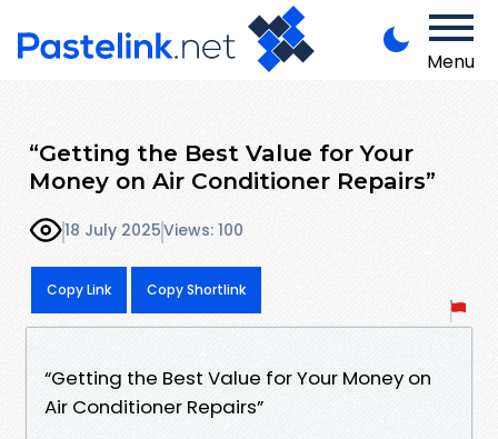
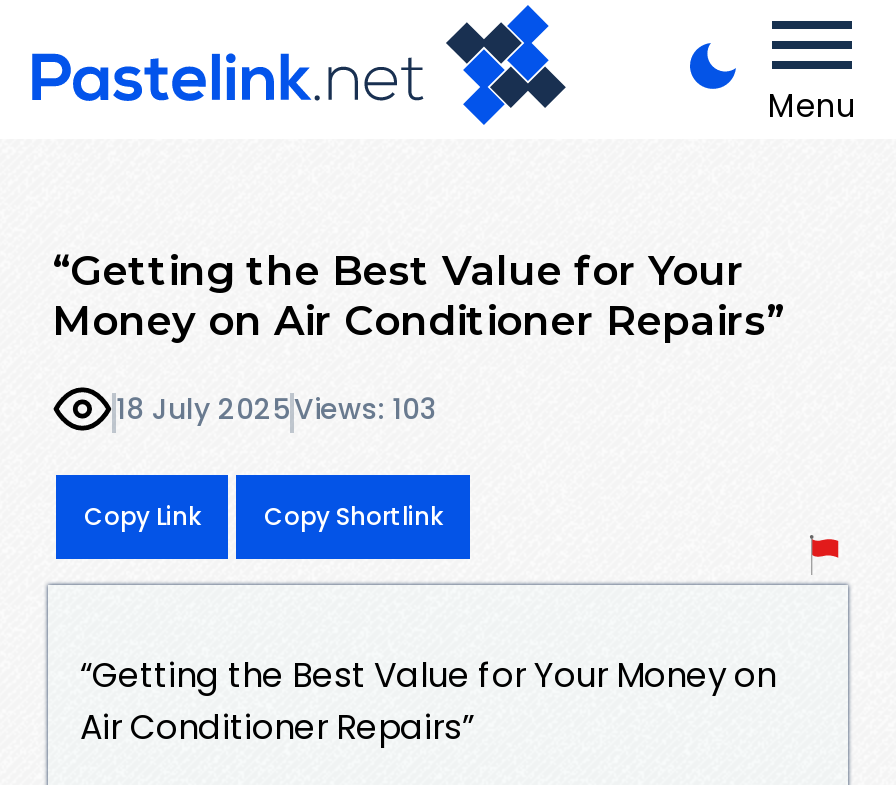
- 18 July 2025 Views: 100
+ 18 July 2025 Views: 103
